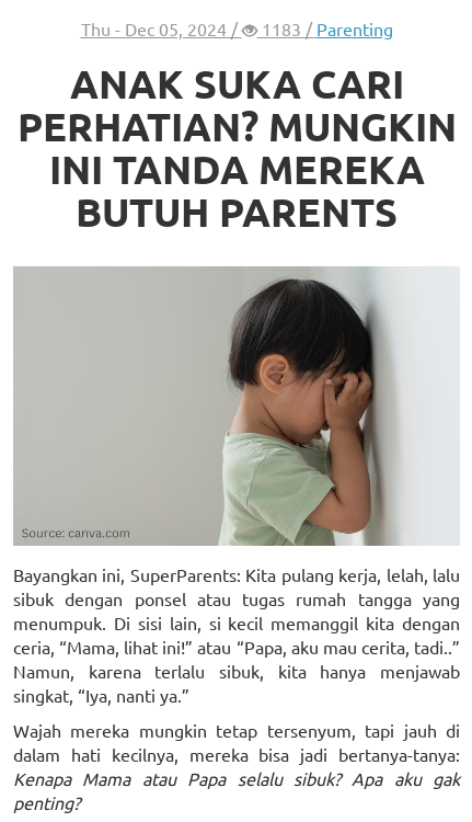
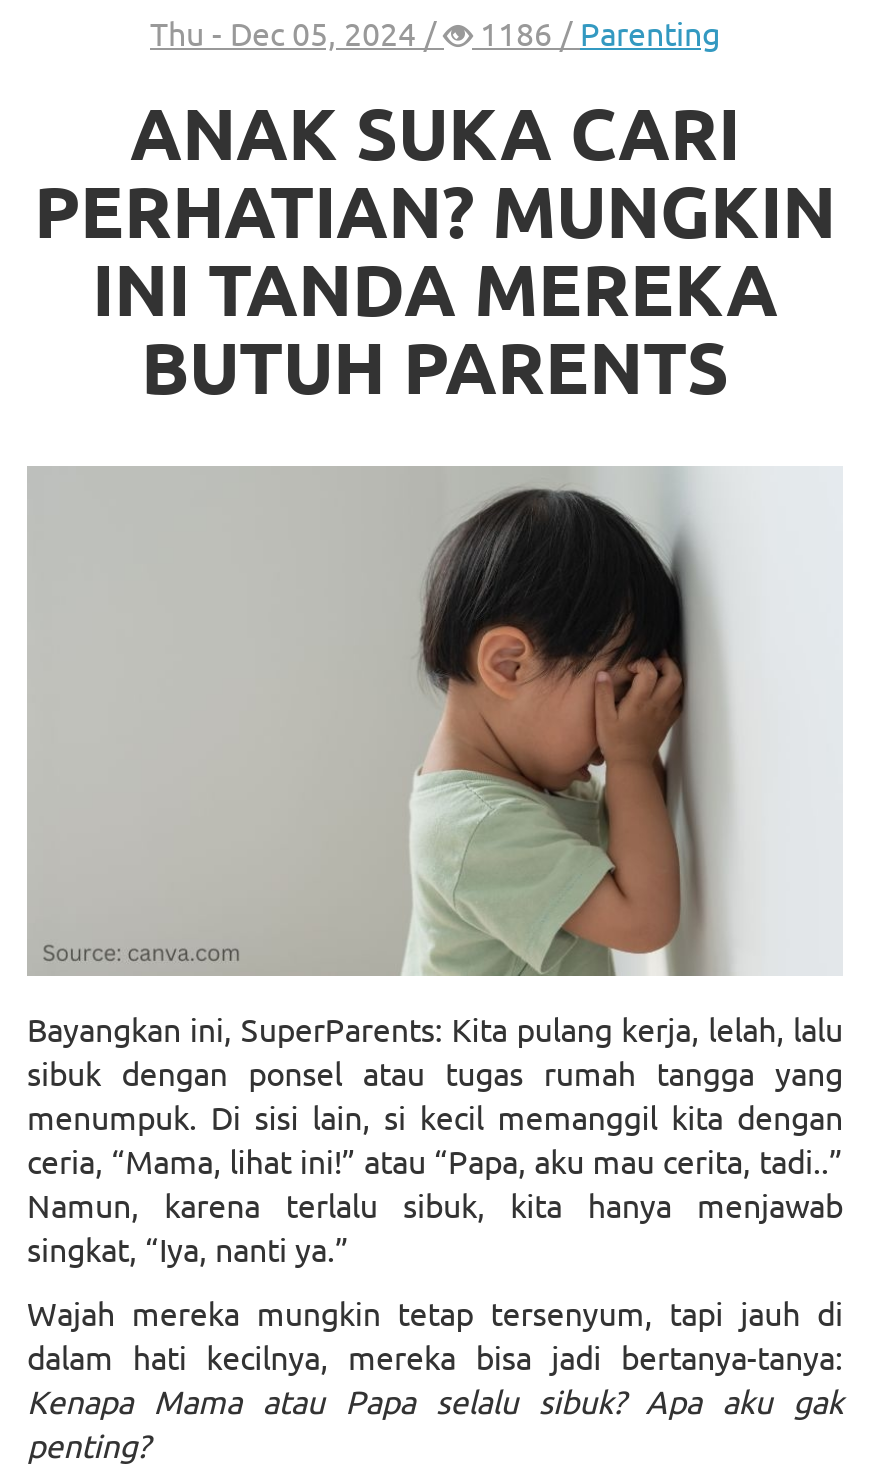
- Thu - Dec 05, 2024 / 1183 / Parenting
+ Thu - Dec 05, 2024 / 1186 / Parenting
